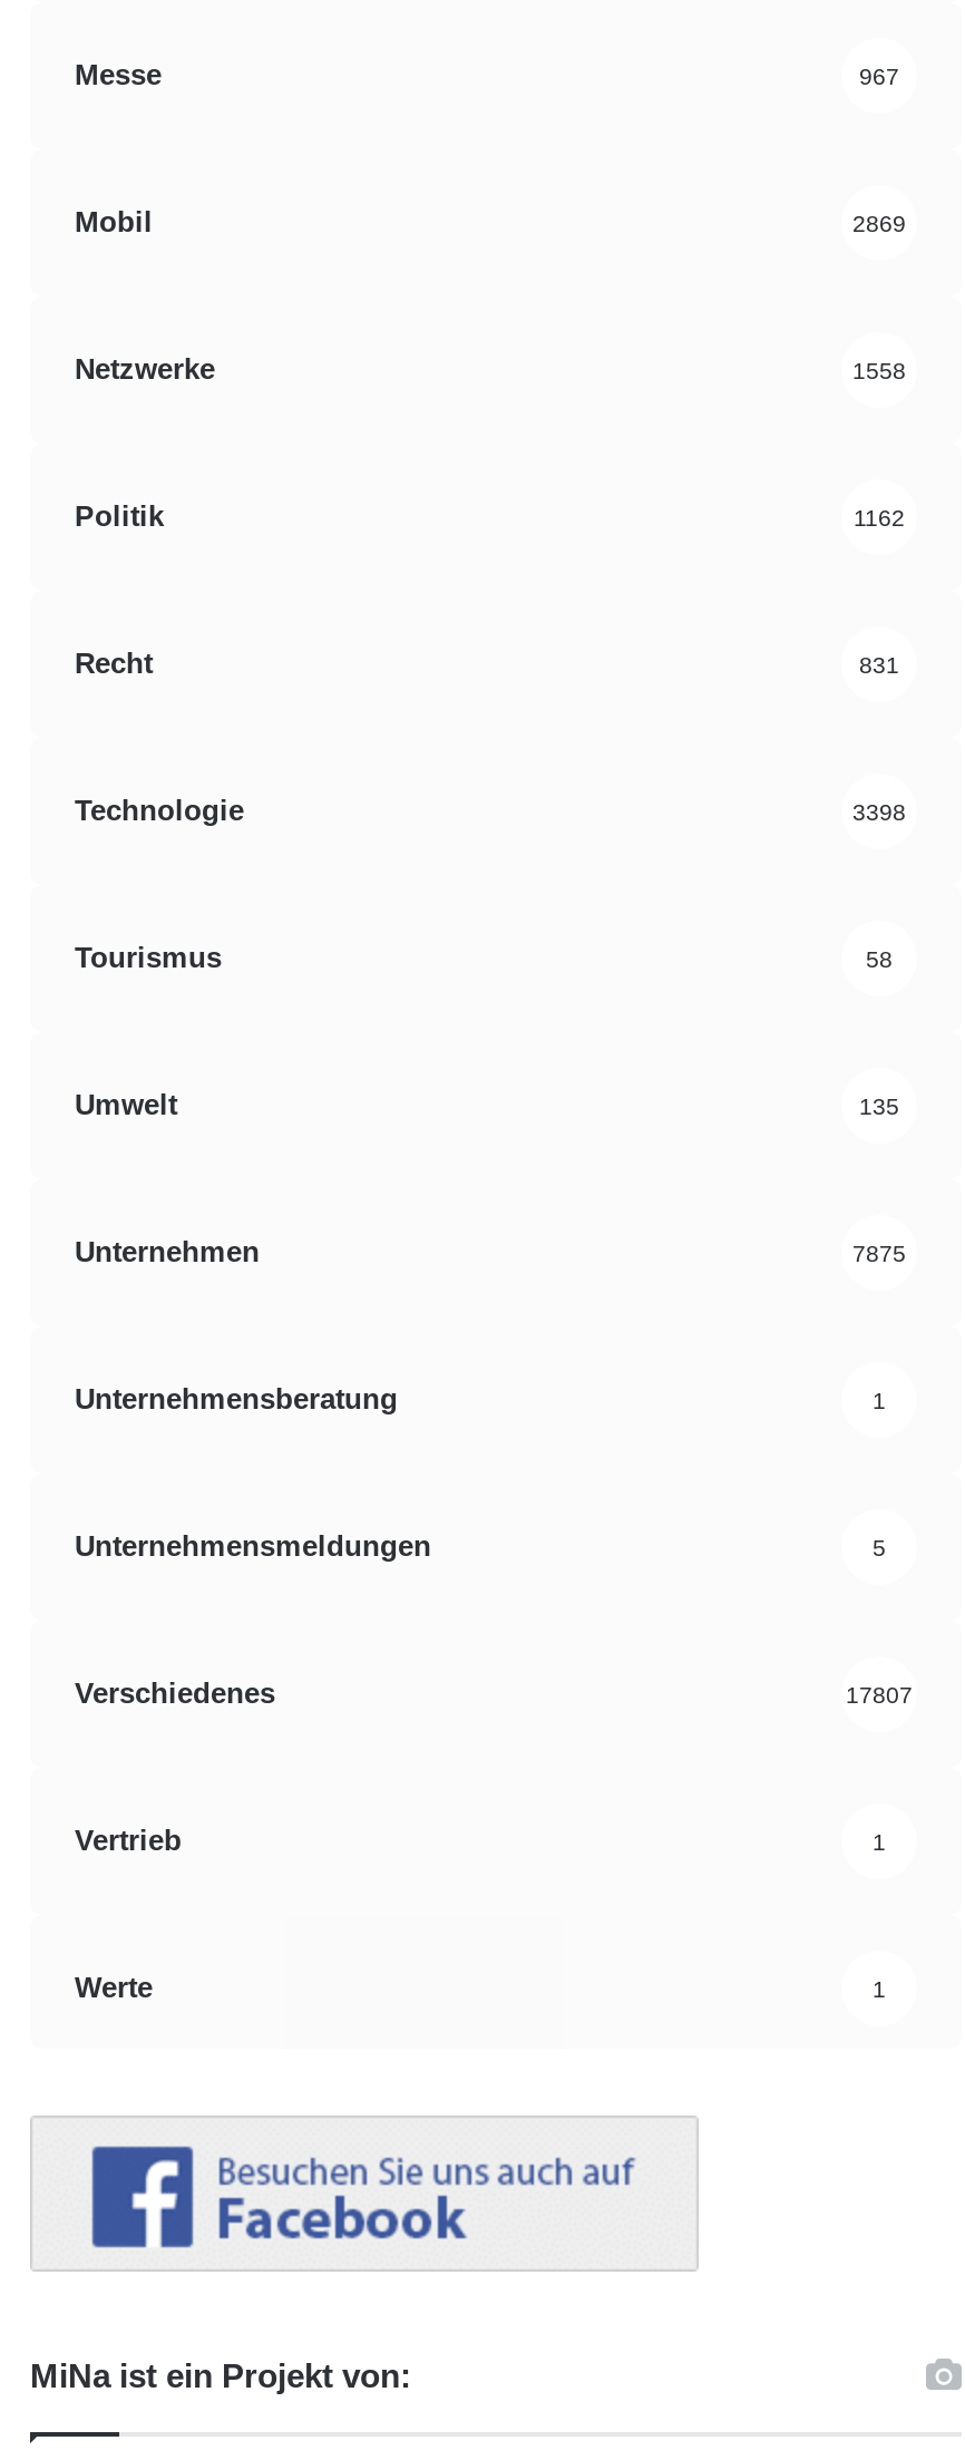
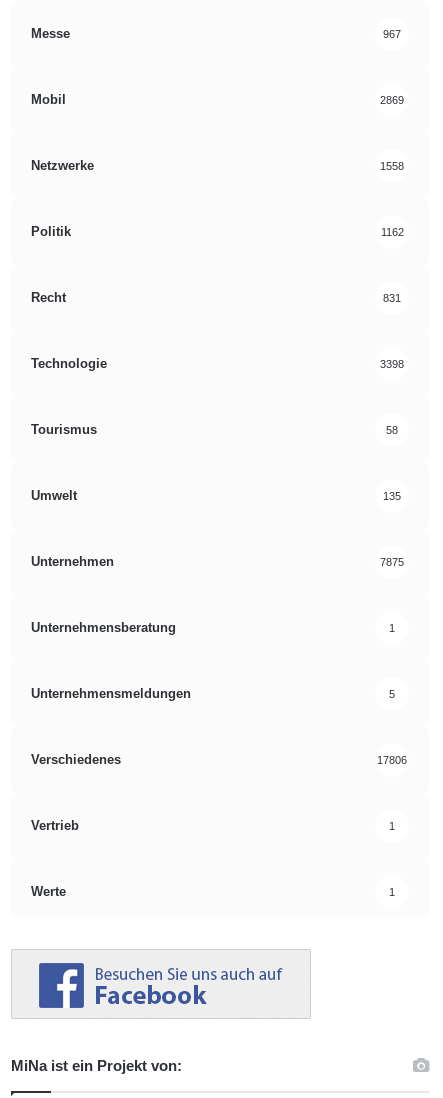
- 17807
+ 17806
